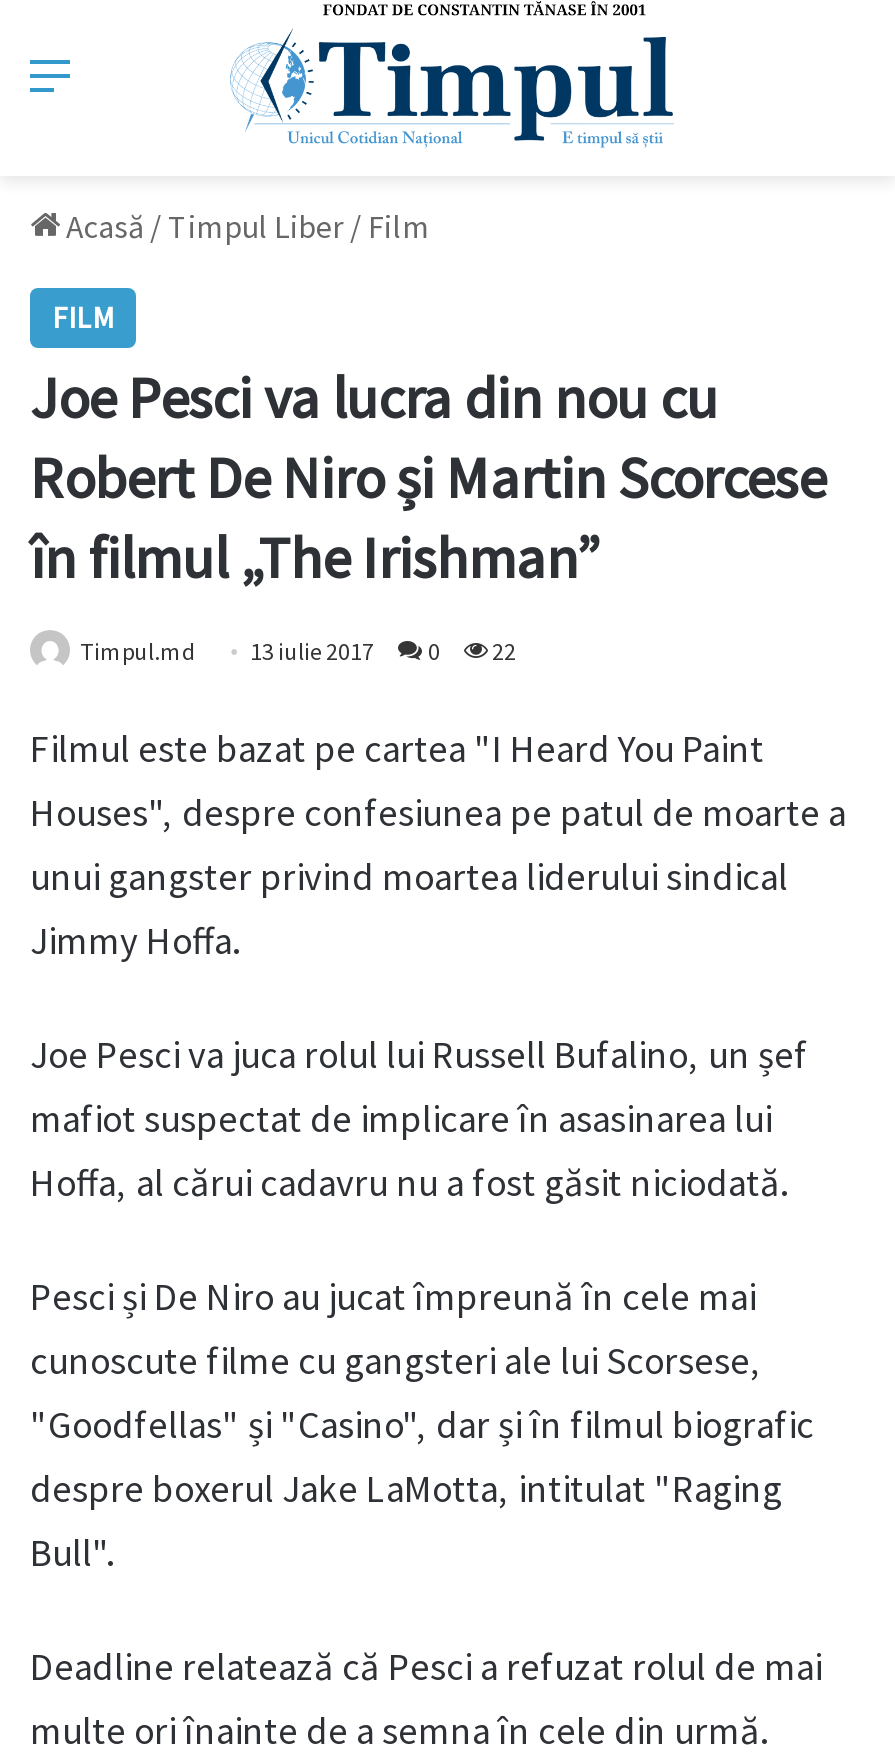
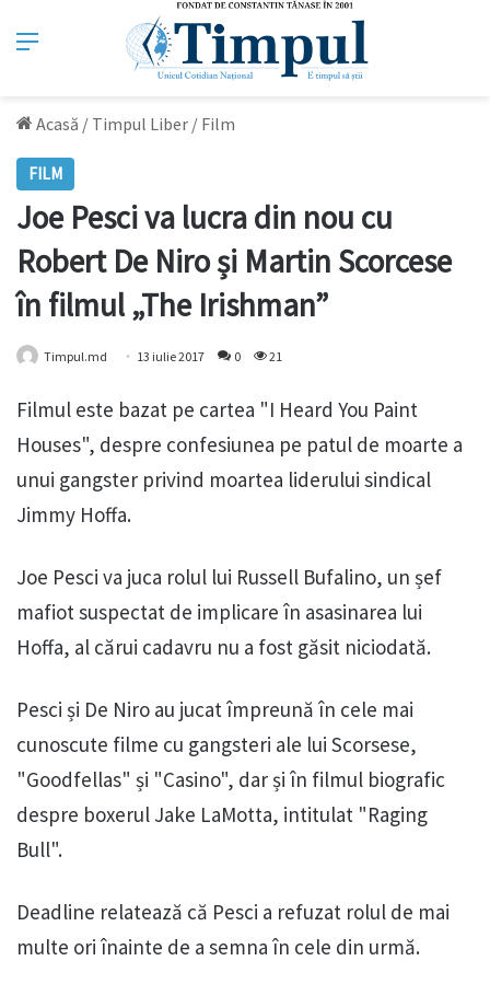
- Timpul.md 13 iulie 2017 0 22
+ Timpul.md 13 iulie 2017 0 21
